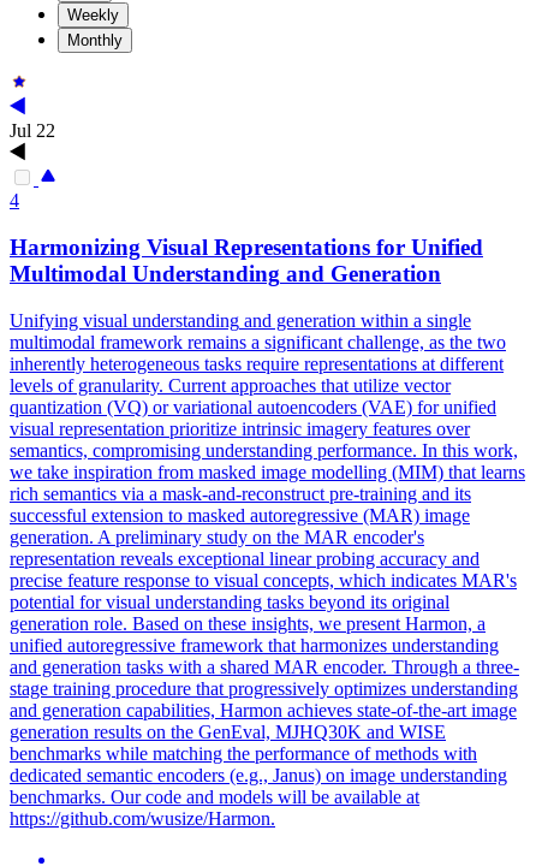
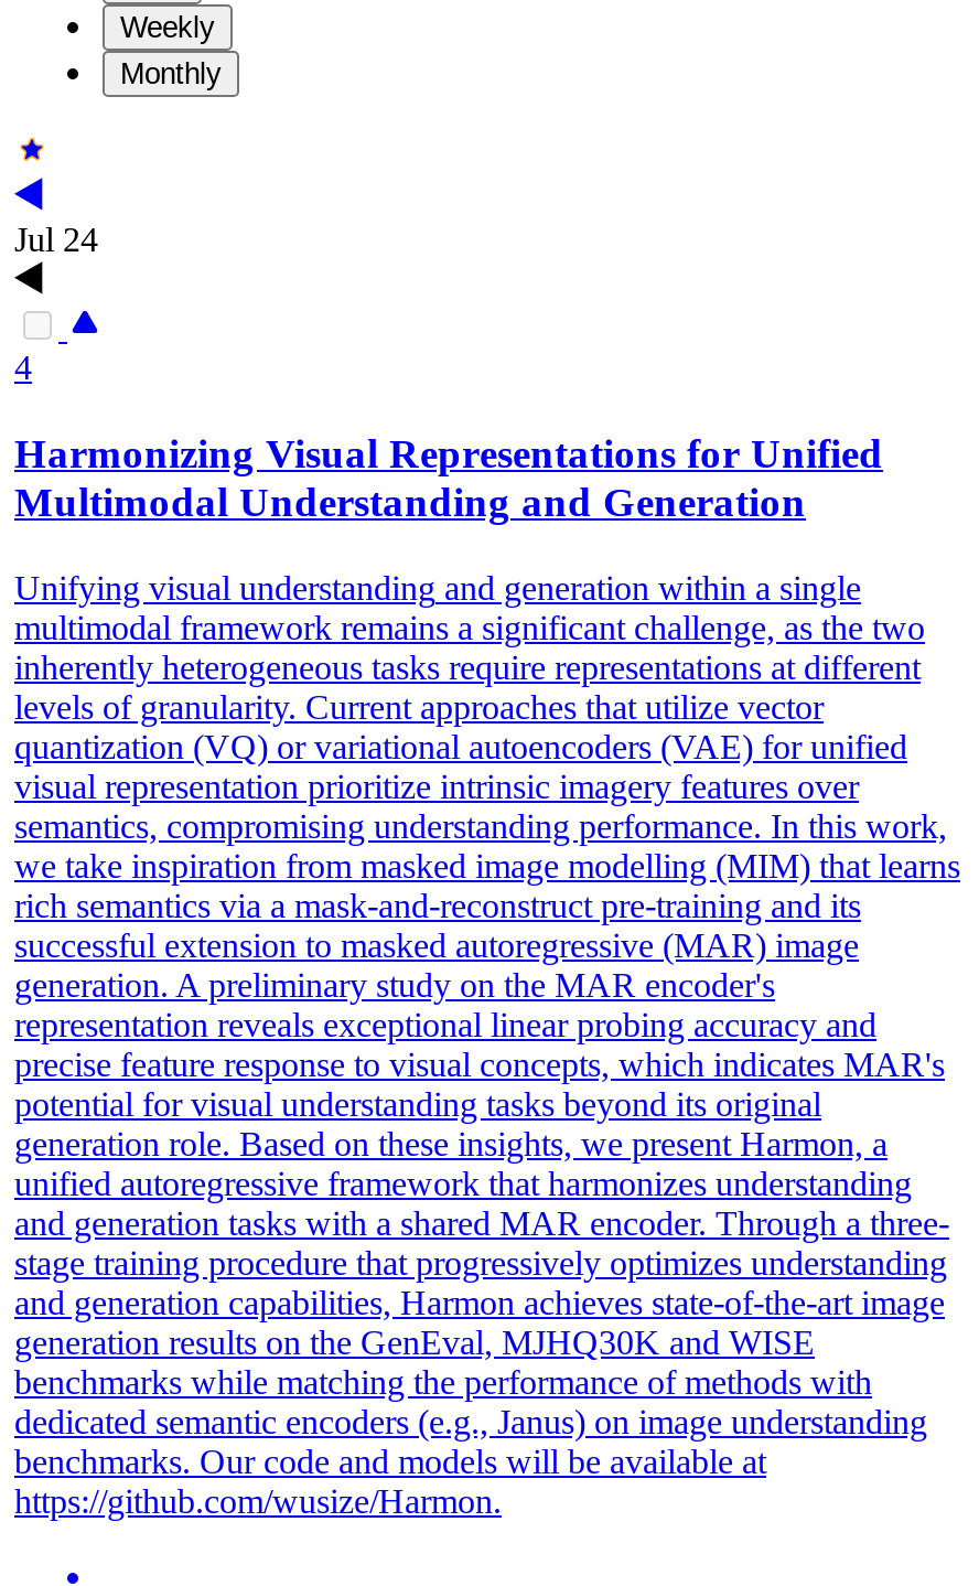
- Jul 22
+ Jul 24
